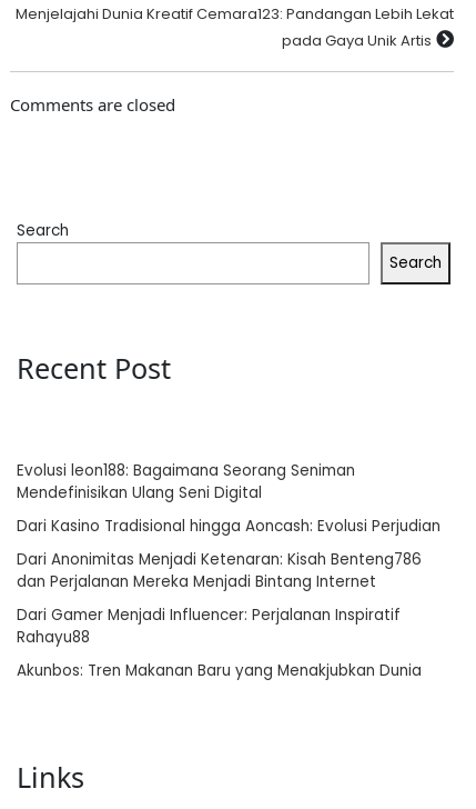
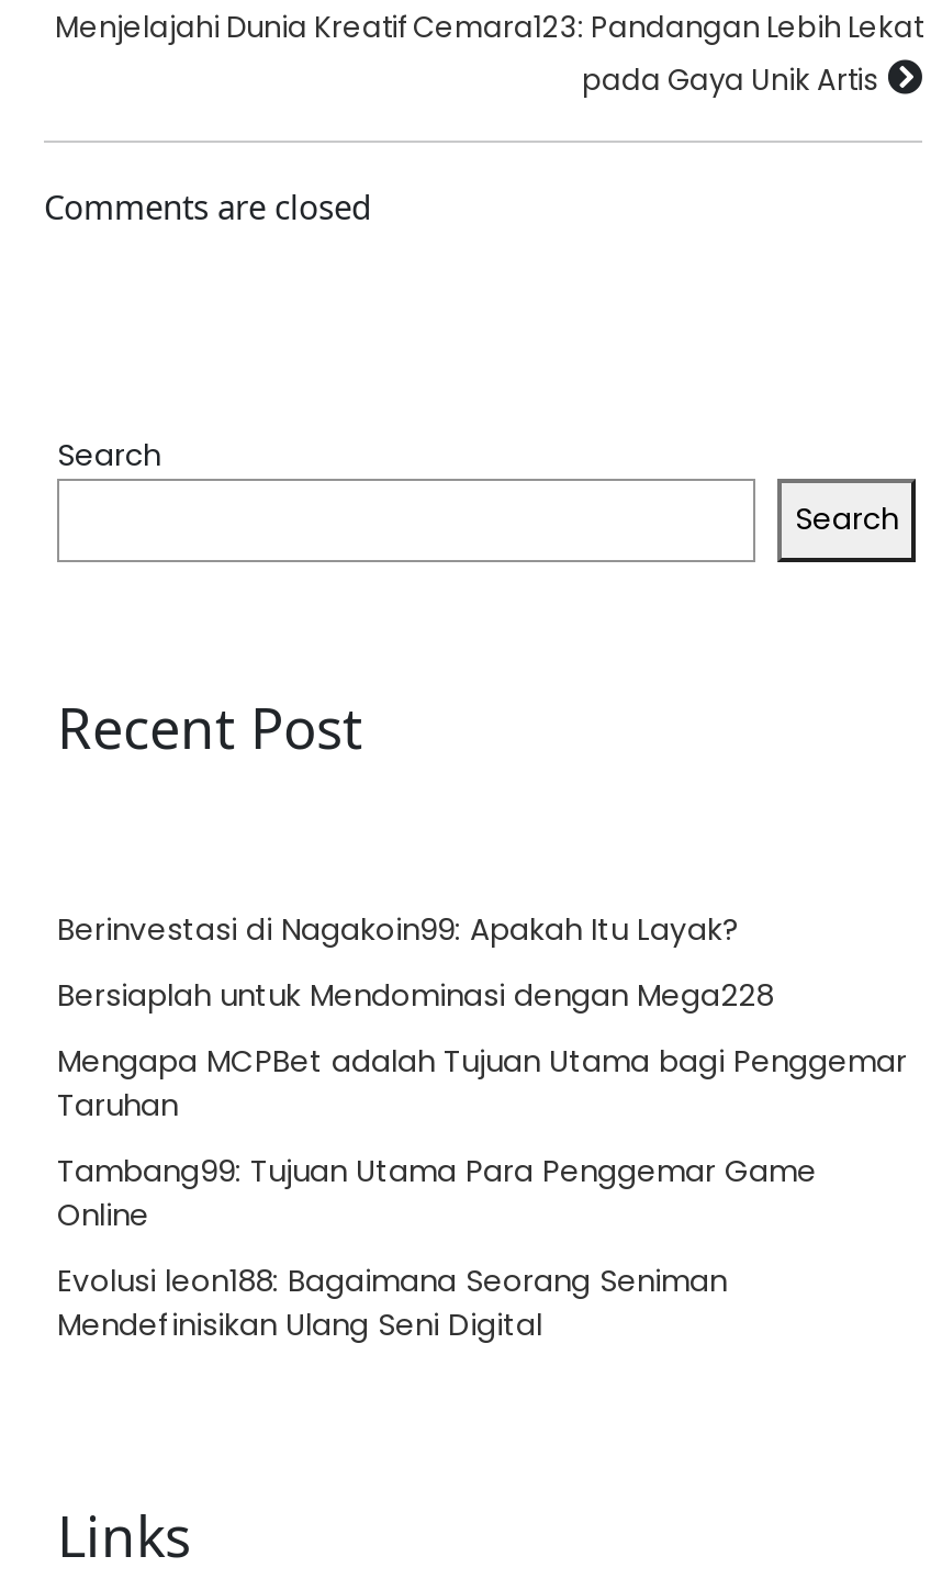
+ Berinvestasi di Nagakoin99: Apakah Itu Layak?
+ Bersiaplah untuk Mendominasi dengan Mega228
+ Mengapa MCPBet adalah Tujuan Utama bagi Penggemar
+ Taruhan
+ Tambang99: Tujuan Utama Para Penggemar Game
+ Online

moved down: Evolusi leon188: Bagaimana Seorang Seniman | Mendefinisikan Ulang Seni Digital

- Dari Kasino Tradisional hingga Aoncash: Evolusi Perjudian
- Dari Anonimitas Menjadi Ketenaran: Kisah Benteng786
- dan Perjalanan Mereka Menjadi Bintang Internet
- Dari Gamer Menjadi Influencer: Perjalanan Inspiratif
- Rahayu88
- Akunbos: Tren Makanan Baru yang Menakjubkan Dunia
